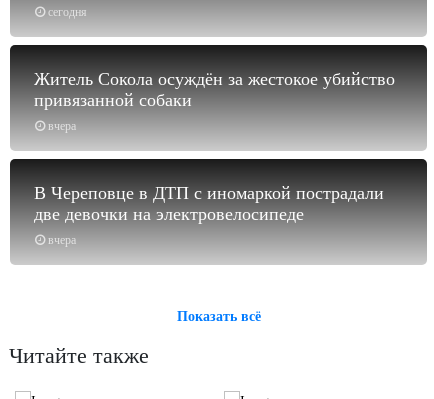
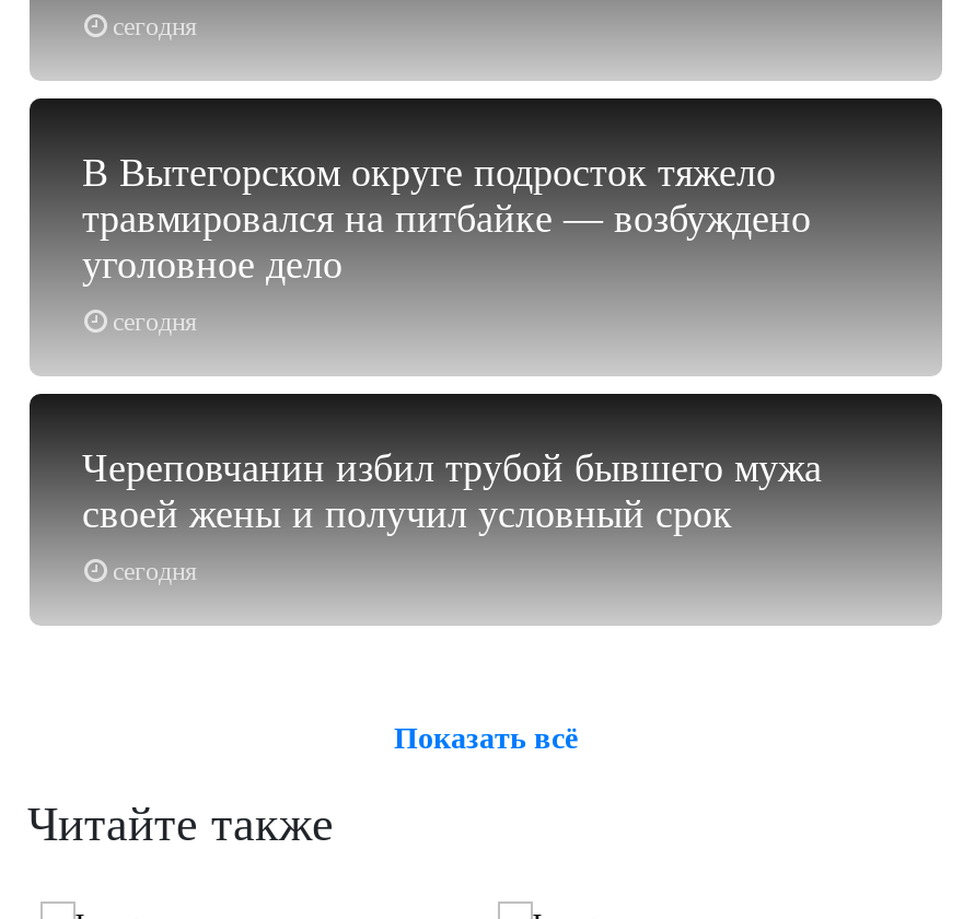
- Житель Сокола осуждён за жестокое убийство
- привязанной собаки
+ В Вытегорском округе подросток тяжело
+ травмировался на питбайке — возбуждено
+ уголовное дело

- вчера
+ сегодня

- В Череповце в ДТП с иномаркой пострадали
- две девочки на электровелосипеде
+ Череповчанин избил трубой бывшего мужа
+ своей жены и получил условный срок

- вчера
+ сегодня
